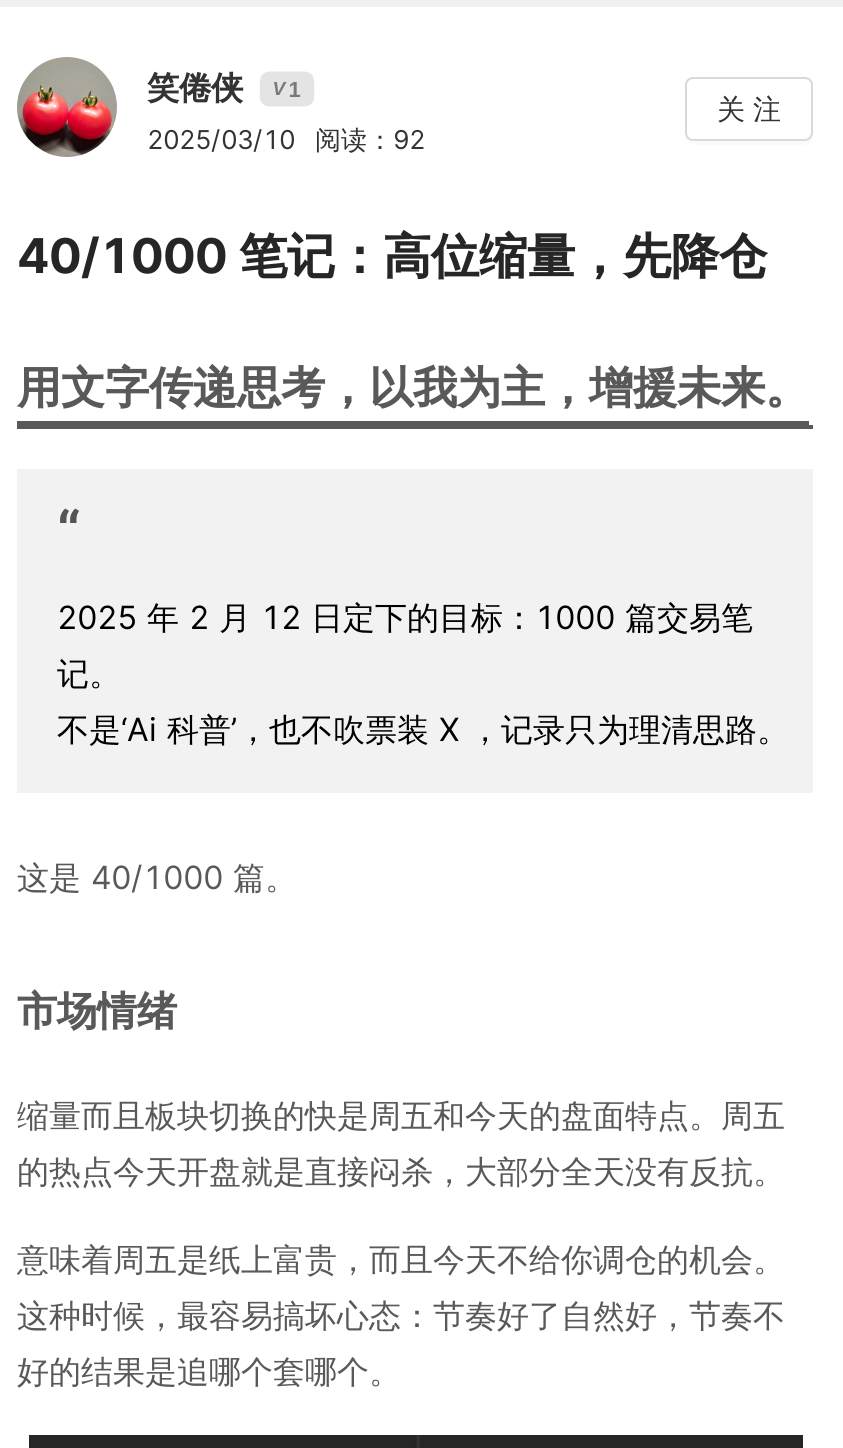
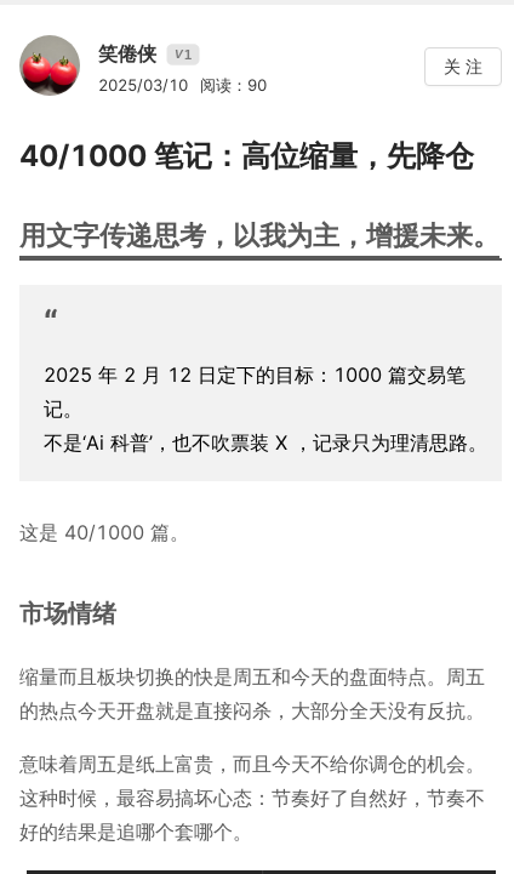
- 2025/03/10 阅读：92
+ 2025/03/10 阅读：90
